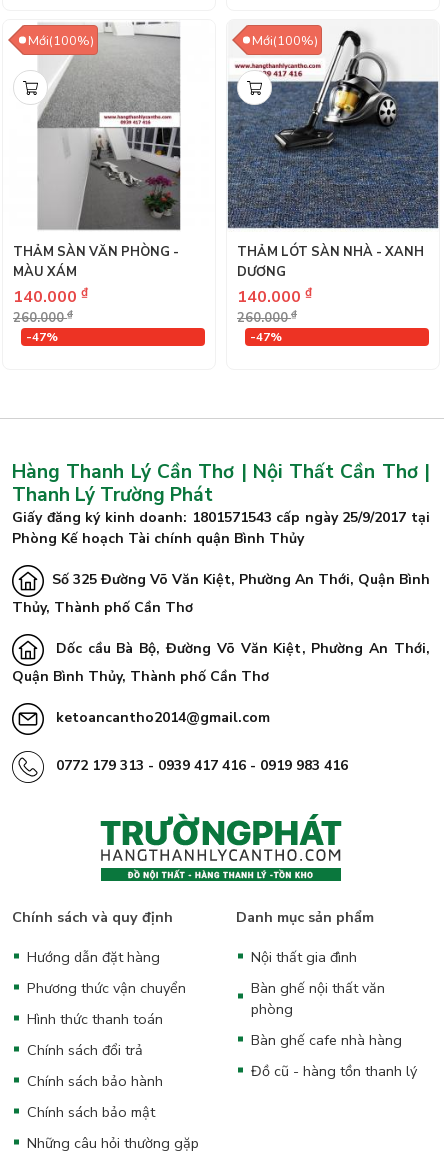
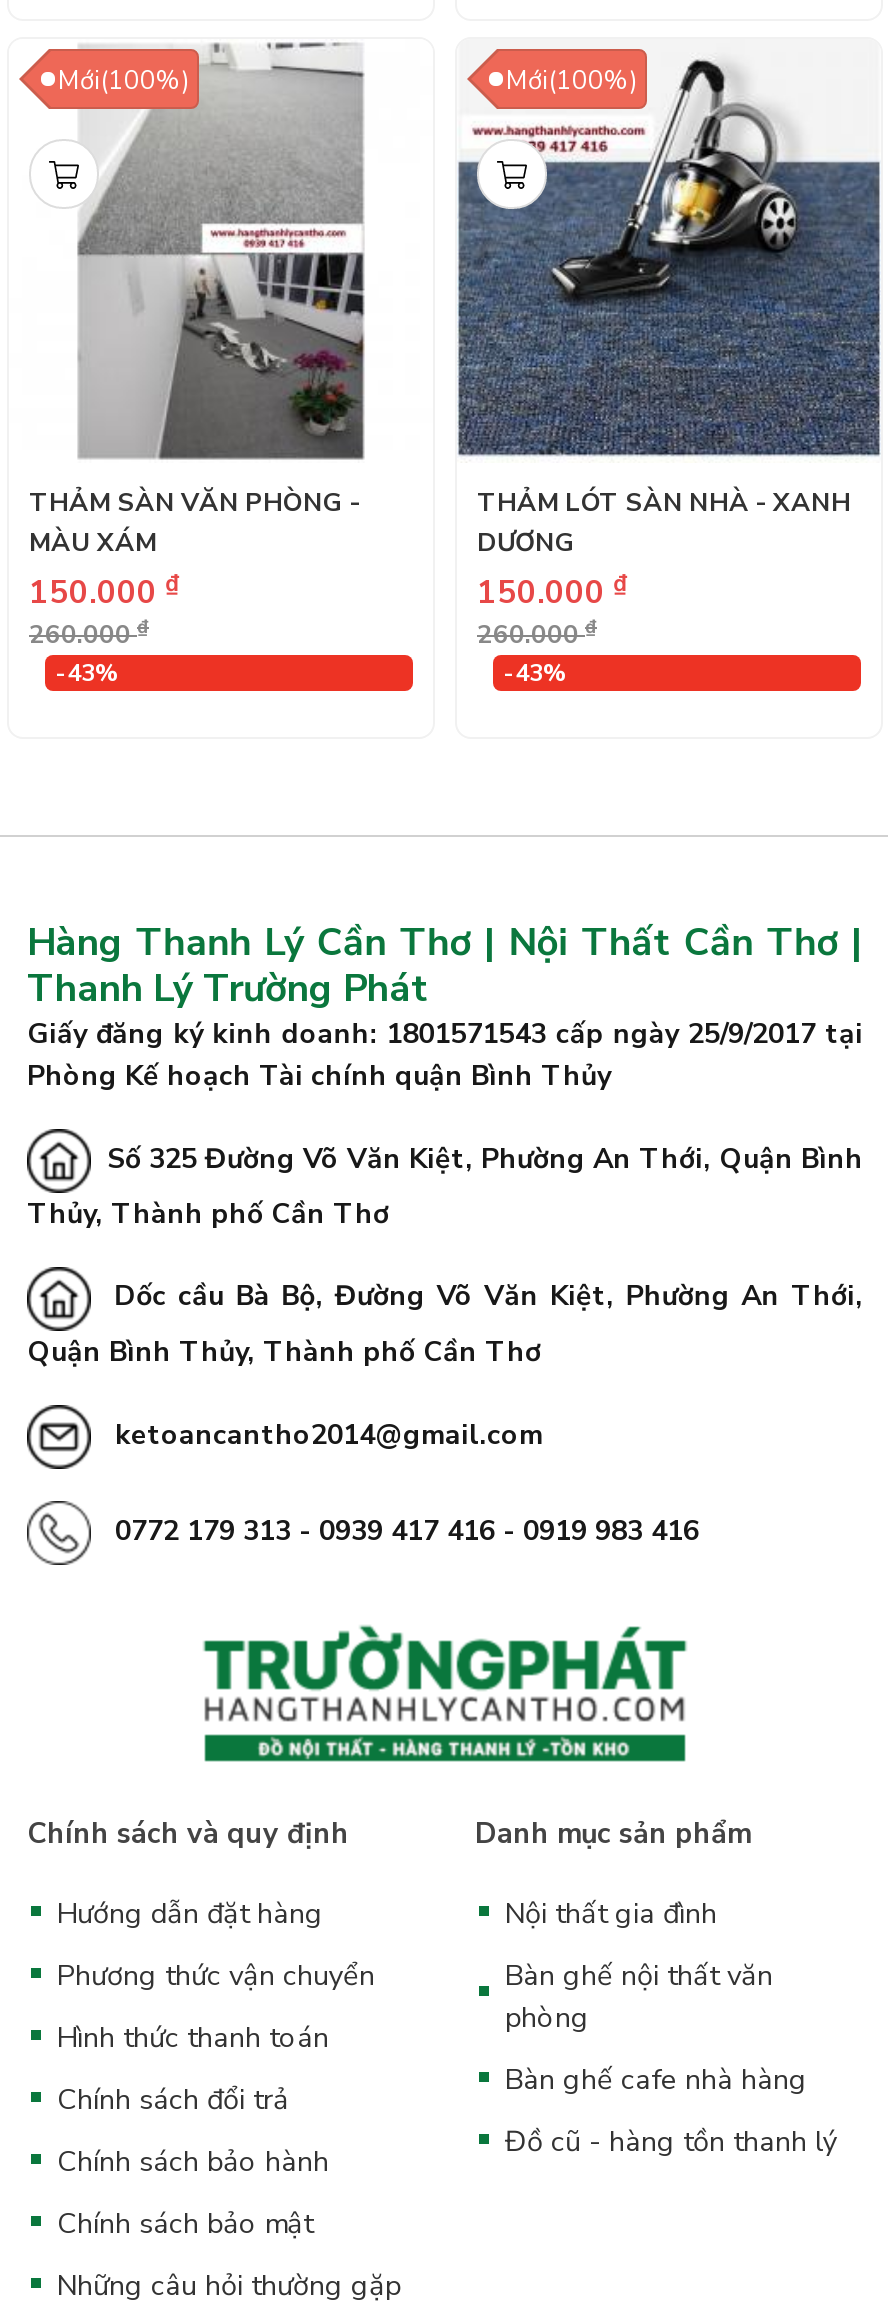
- 140.000 ₫
+ 150.000 ₫

- 140.000 ₫
+ 150.000 ₫

- -47%
+ -43%

- -47%
+ -43%
